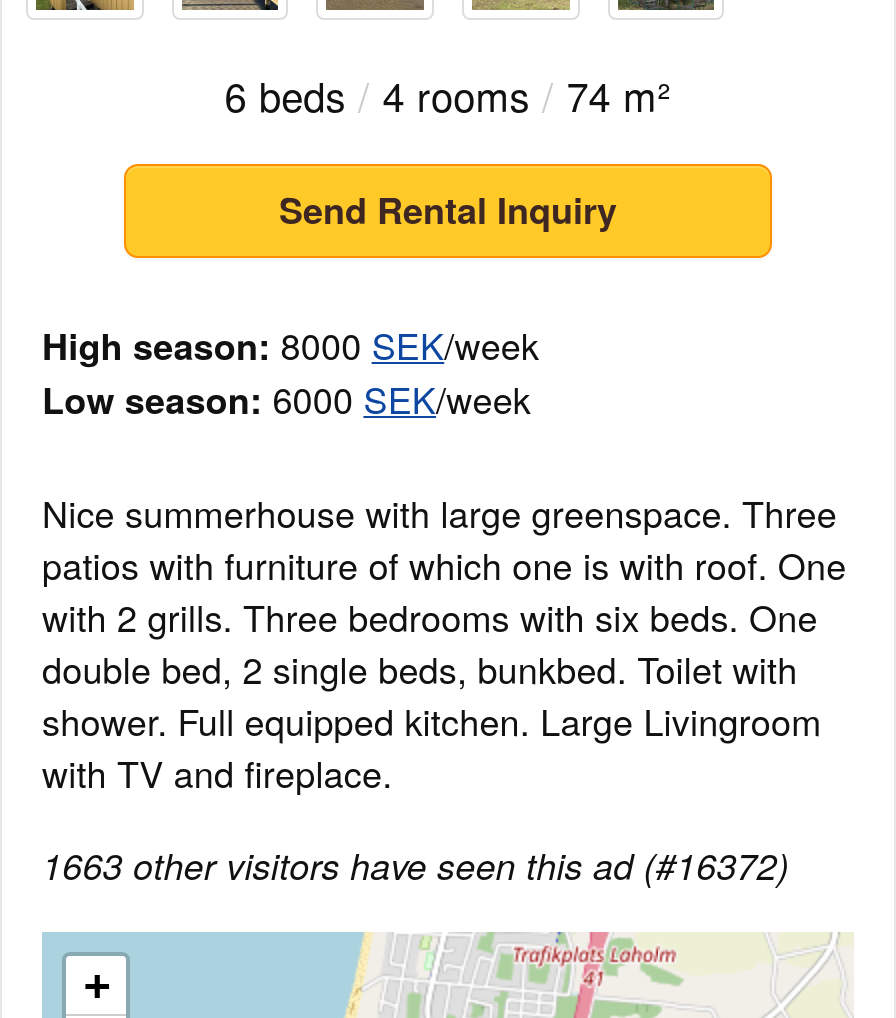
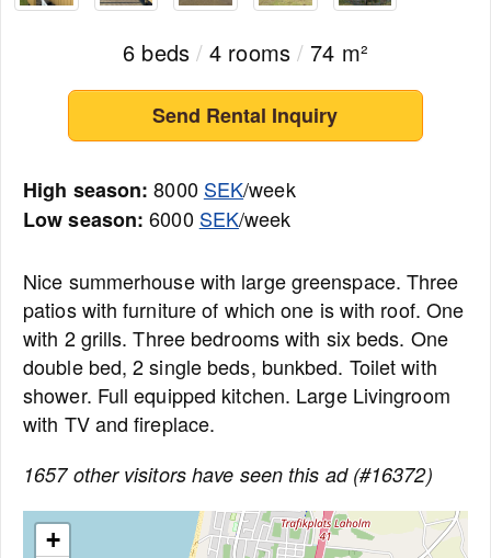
- 1663 other visitors have seen this ad (#16372)
+ 1657 other visitors have seen this ad (#16372)
